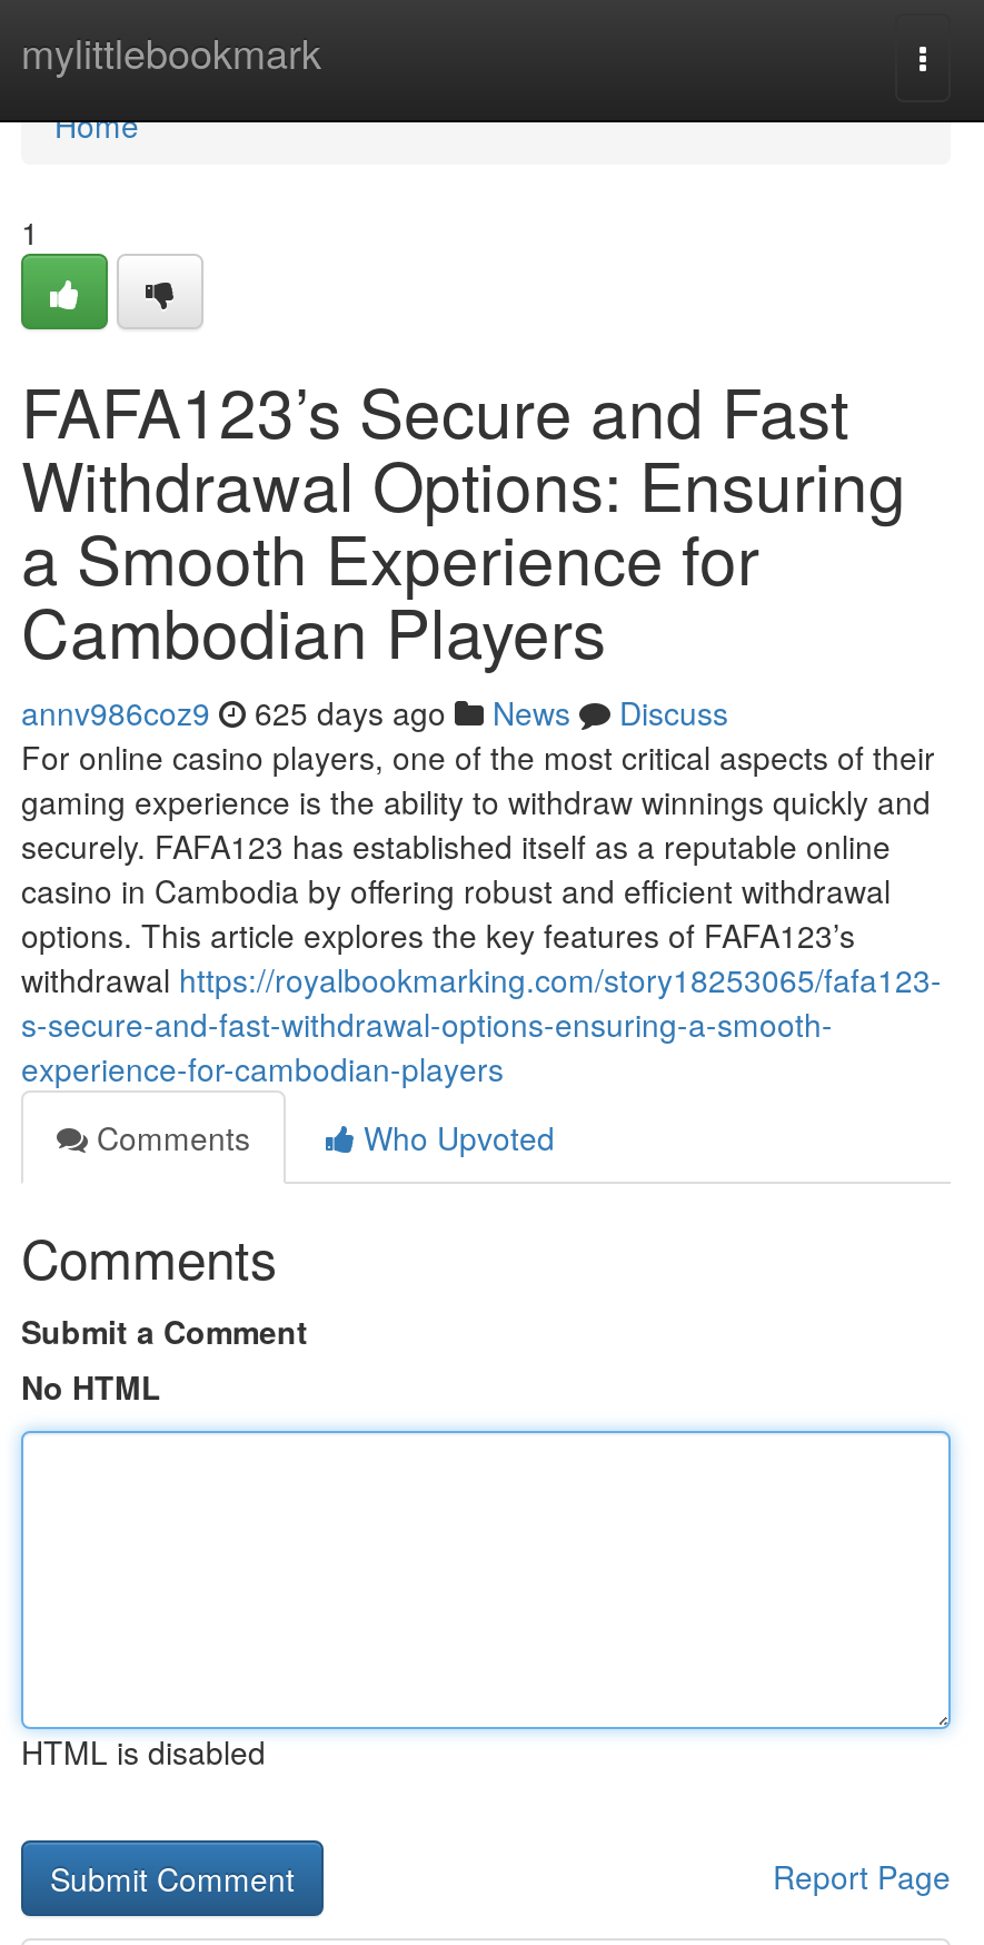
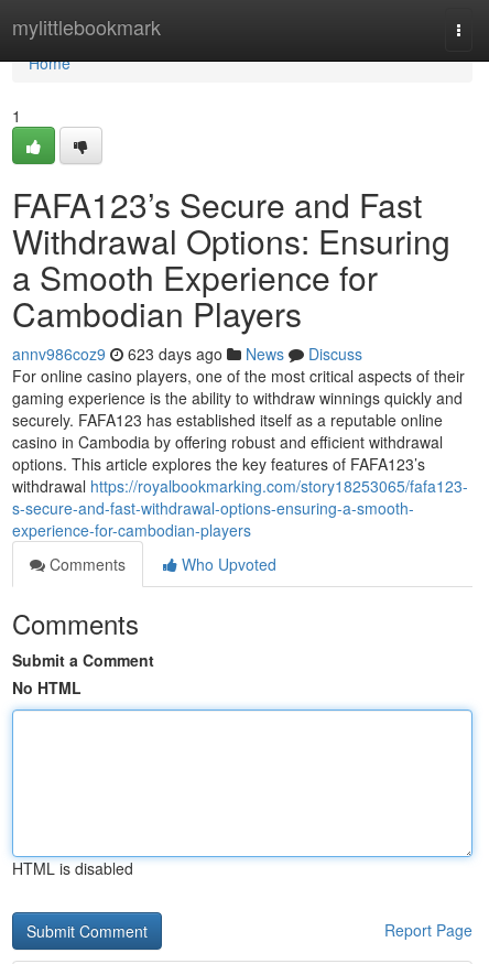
- annv986coz9 625 days ago News Discuss
+ annv986coz9 623 days ago News Discuss
